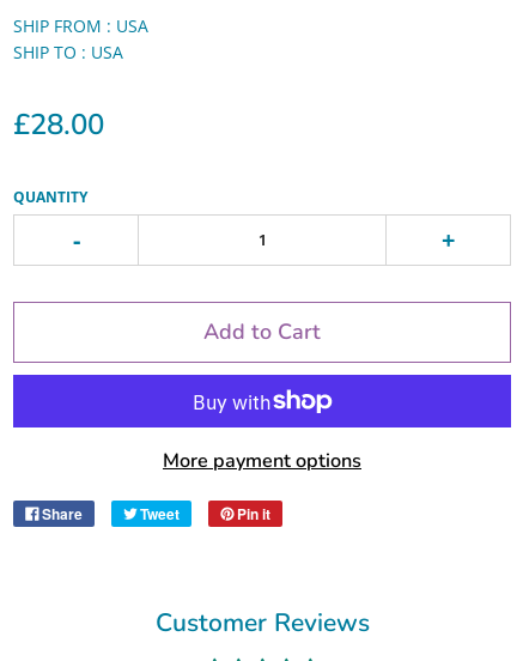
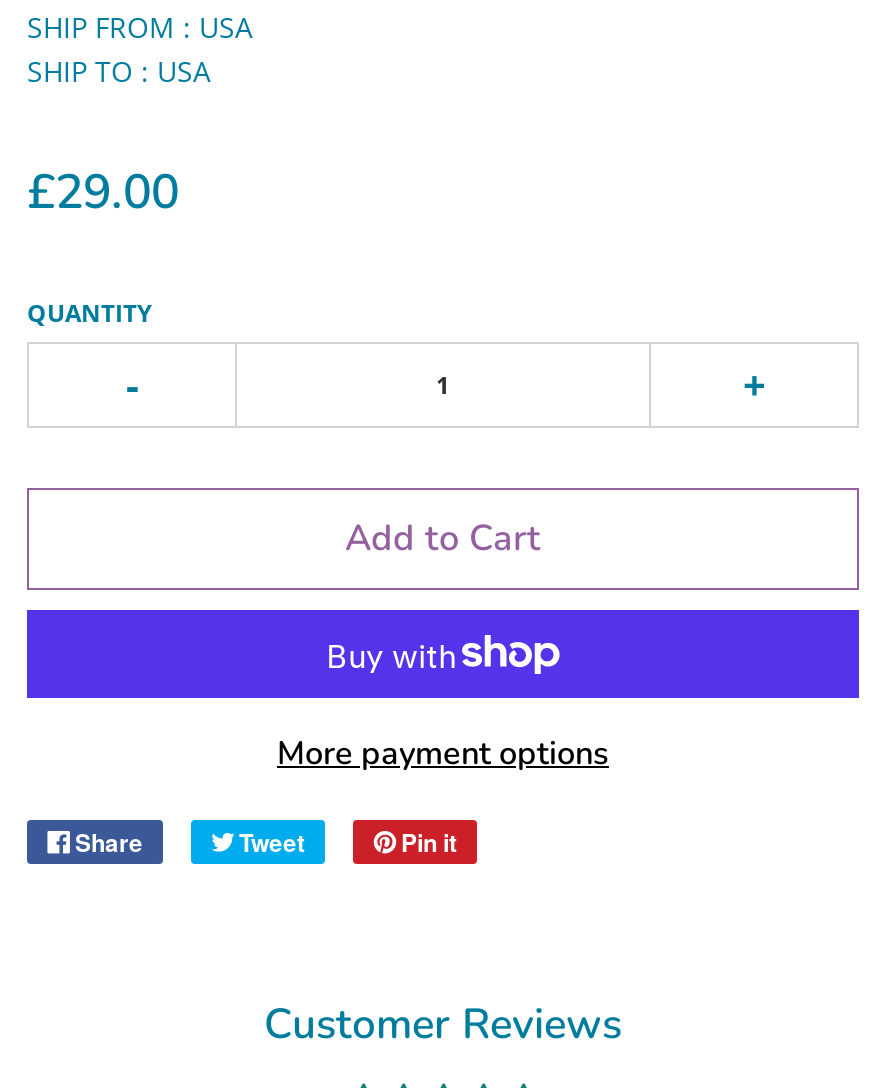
- £28.00
+ £29.00
